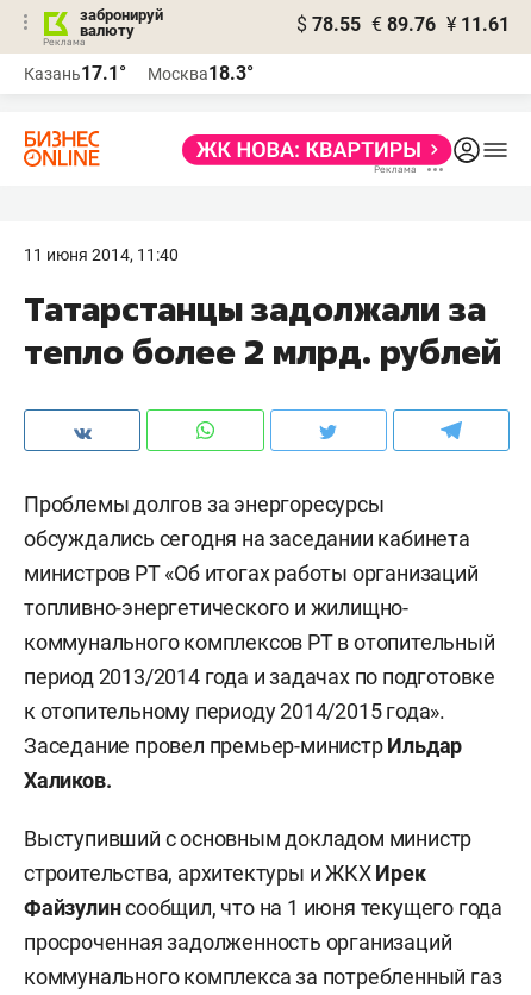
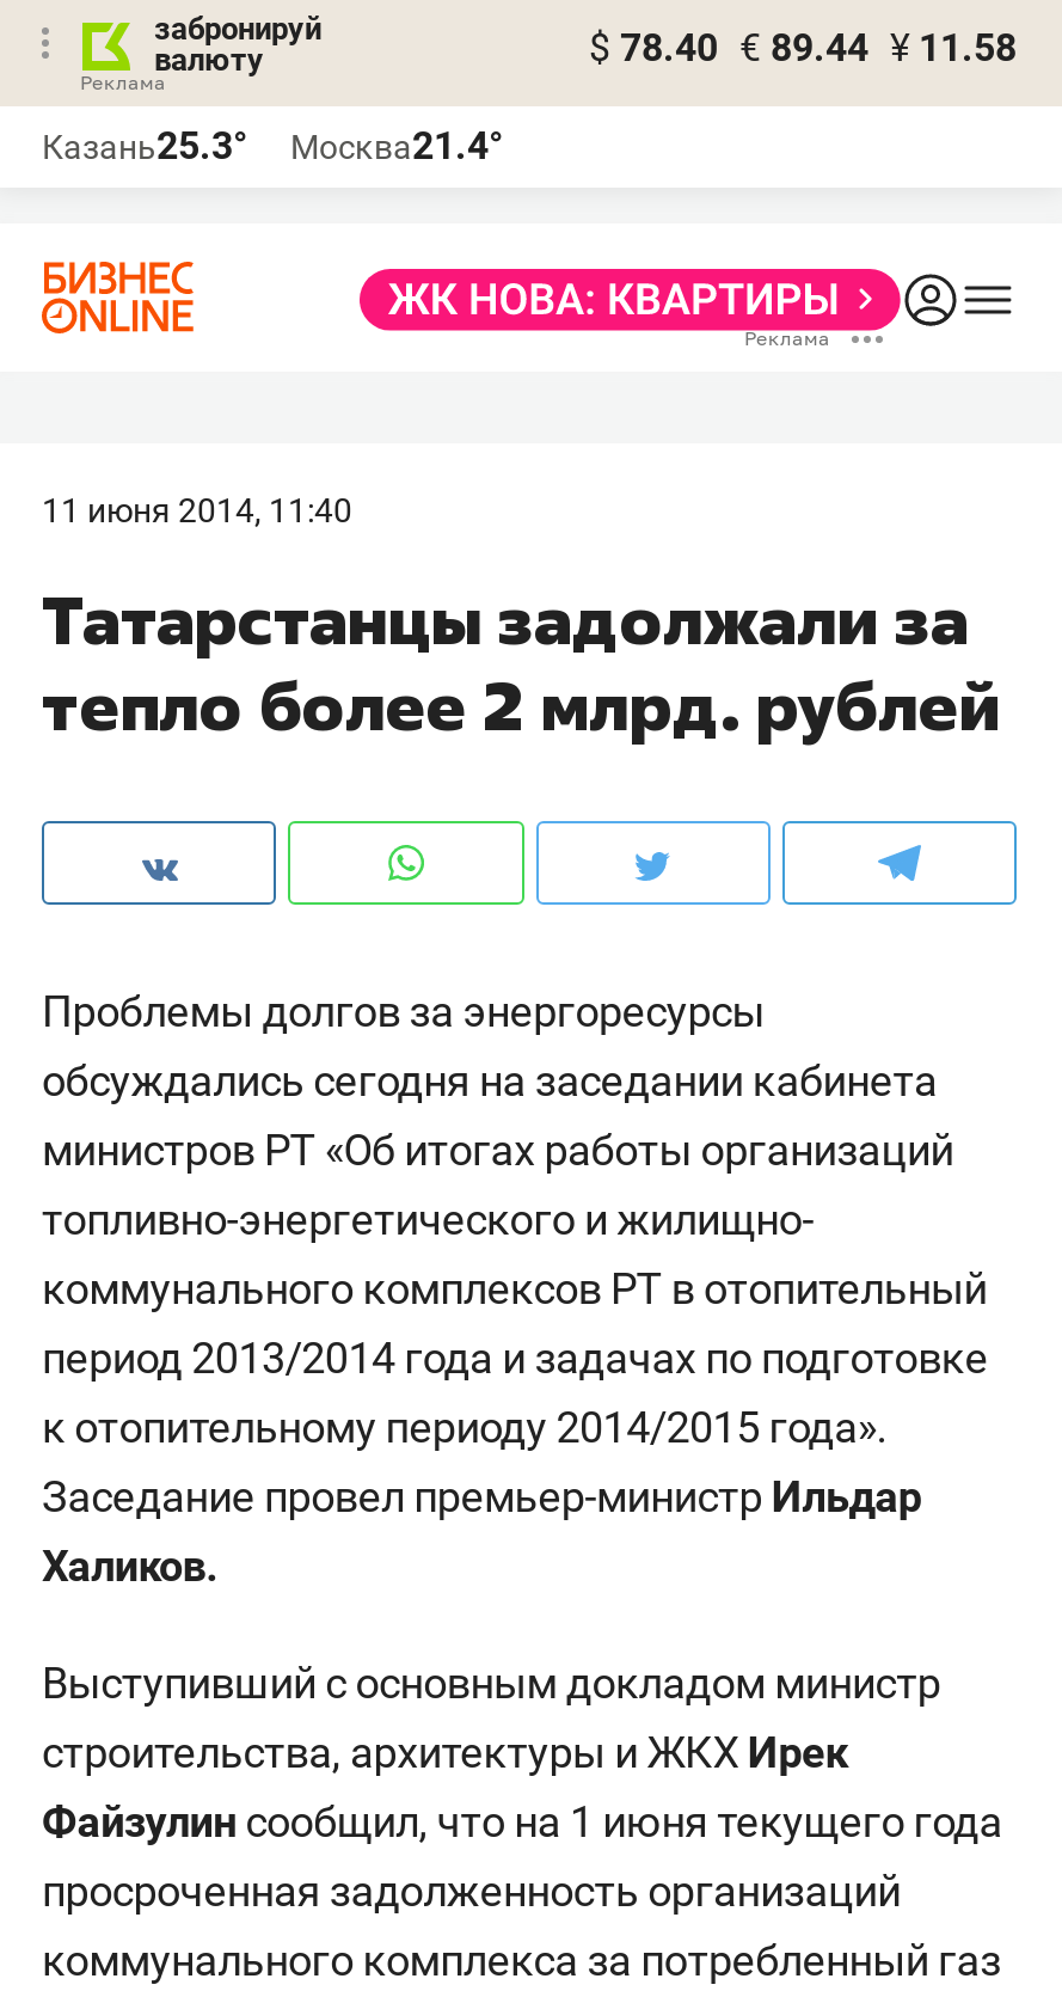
- $ 78.55 € 89.76 ¥ 11.61
+ $ 78.40 € 89.44 ¥ 11.58

- Казань17.1°
+ Казань25.3°

- Москва18.3°
+ Москва21.4°
